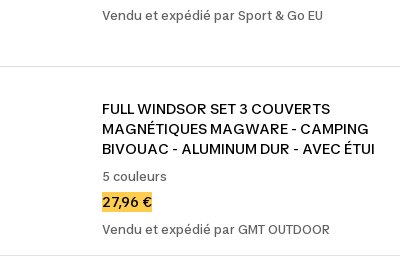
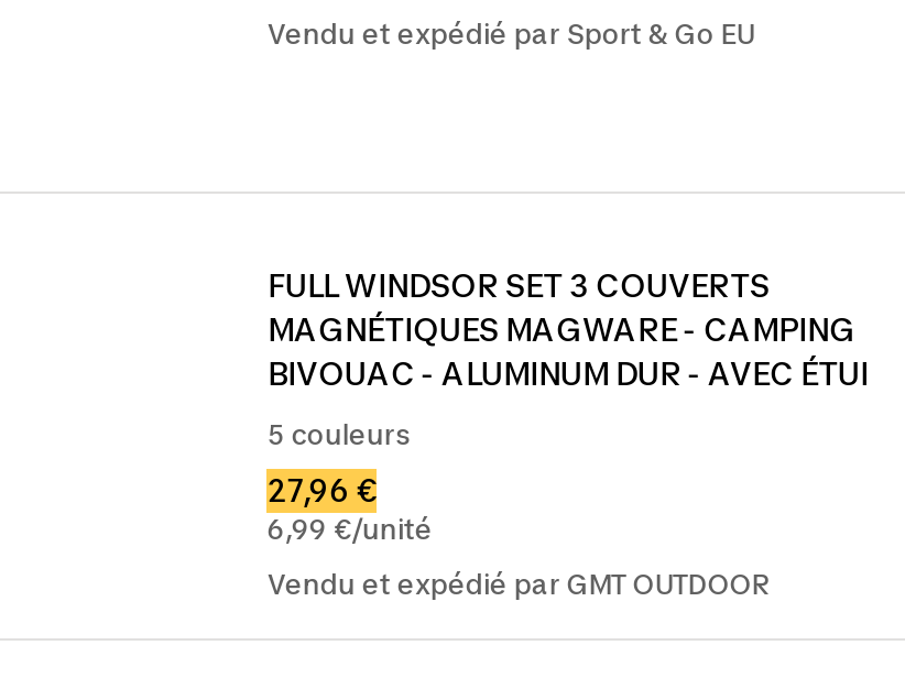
+ 6,99 €/unité
